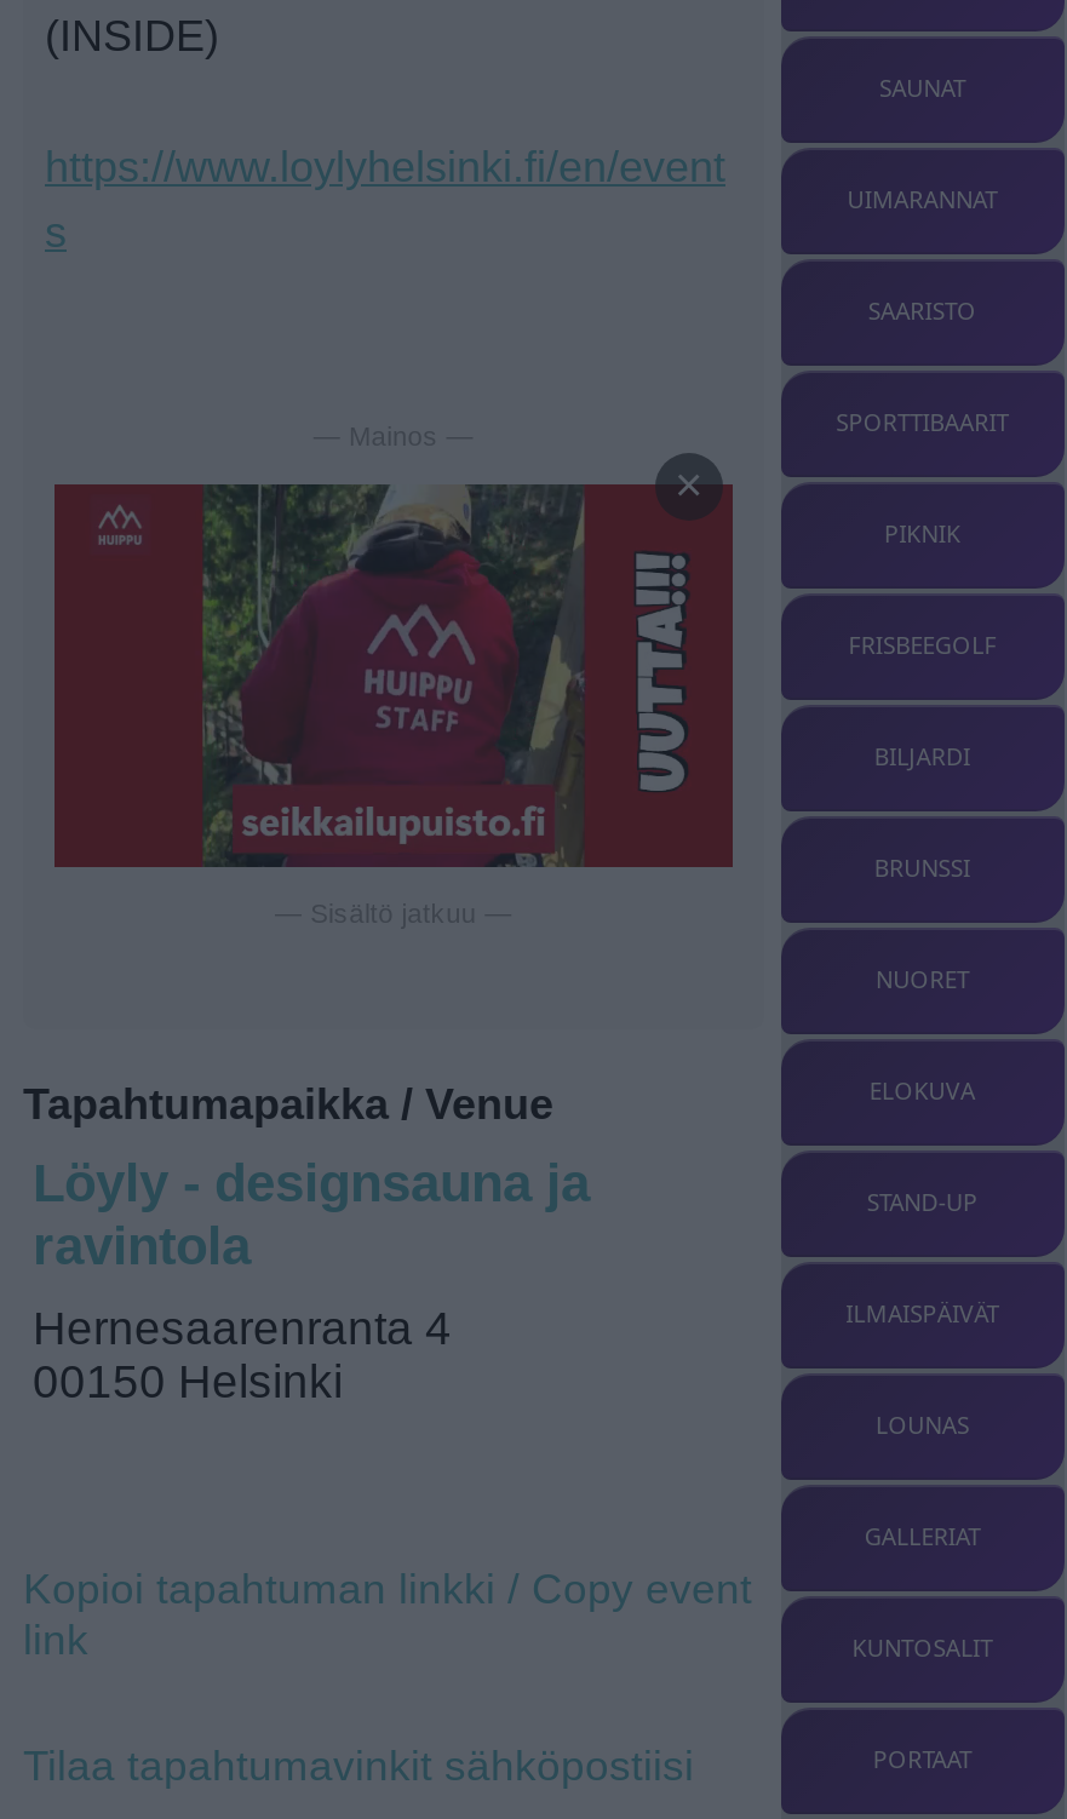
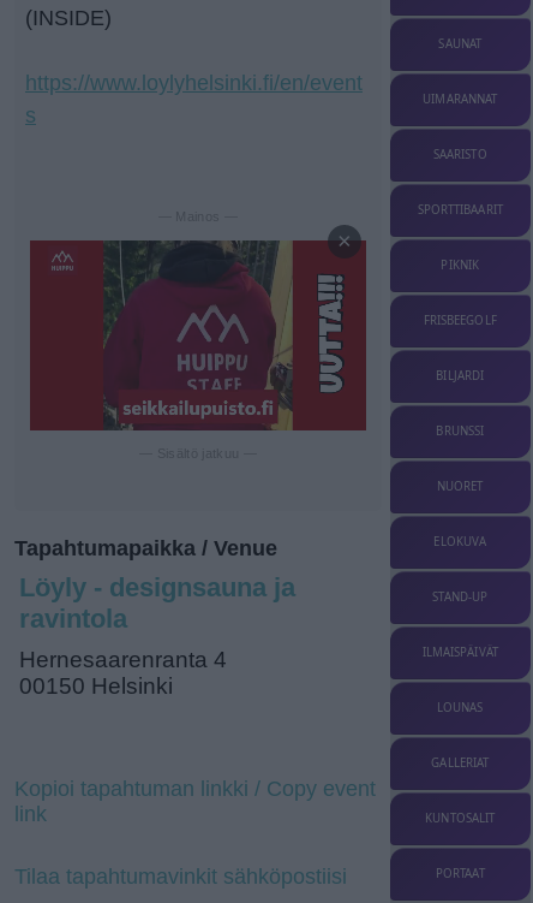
- [image]
+ [image]
